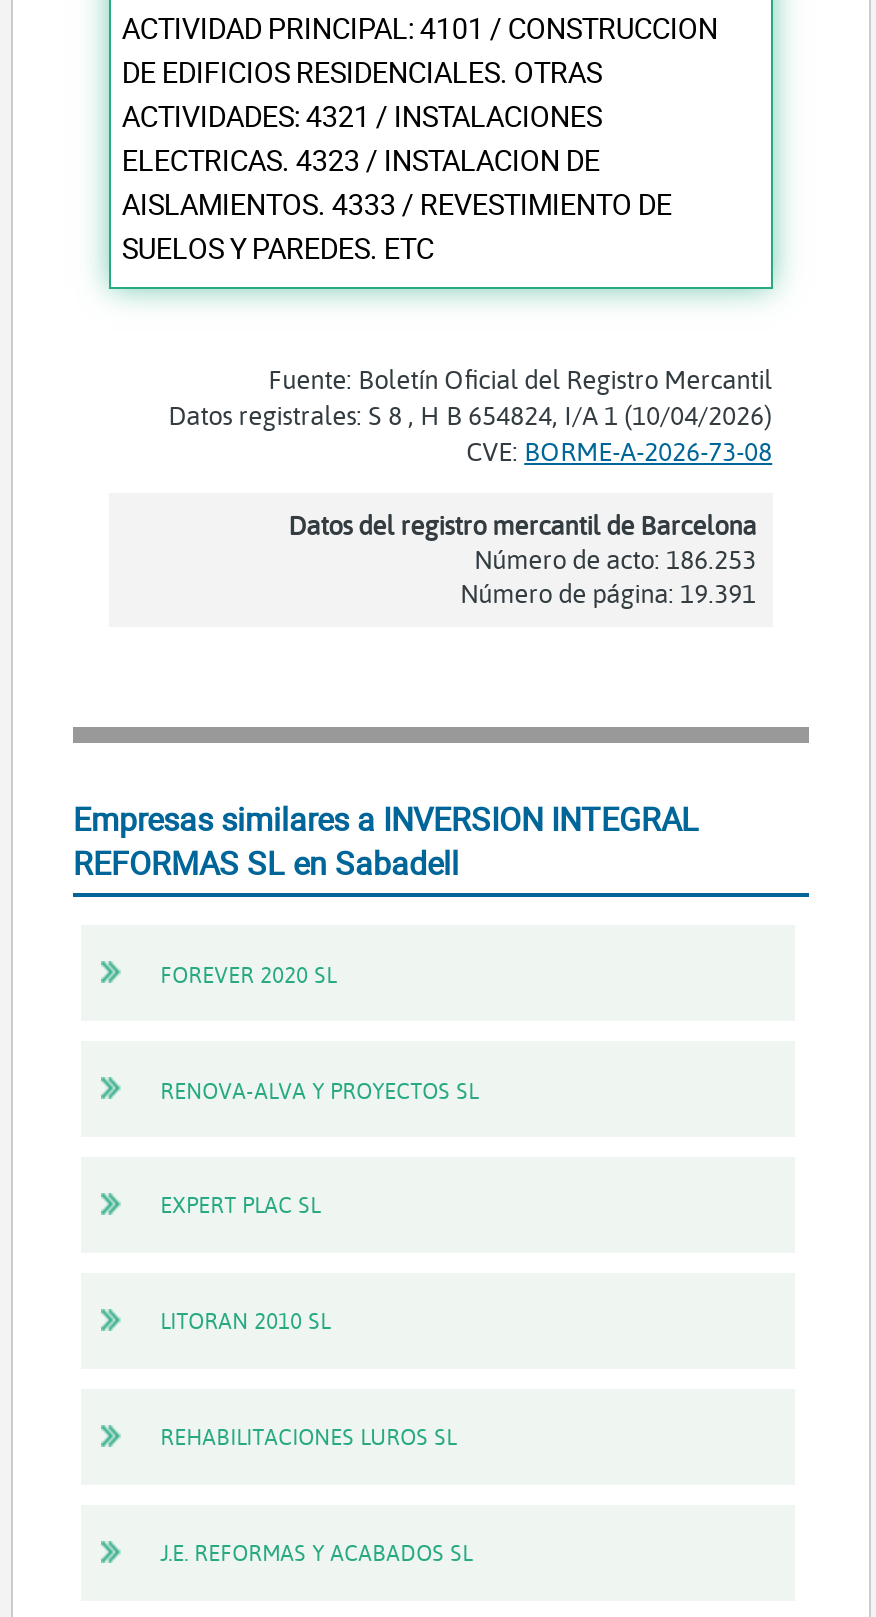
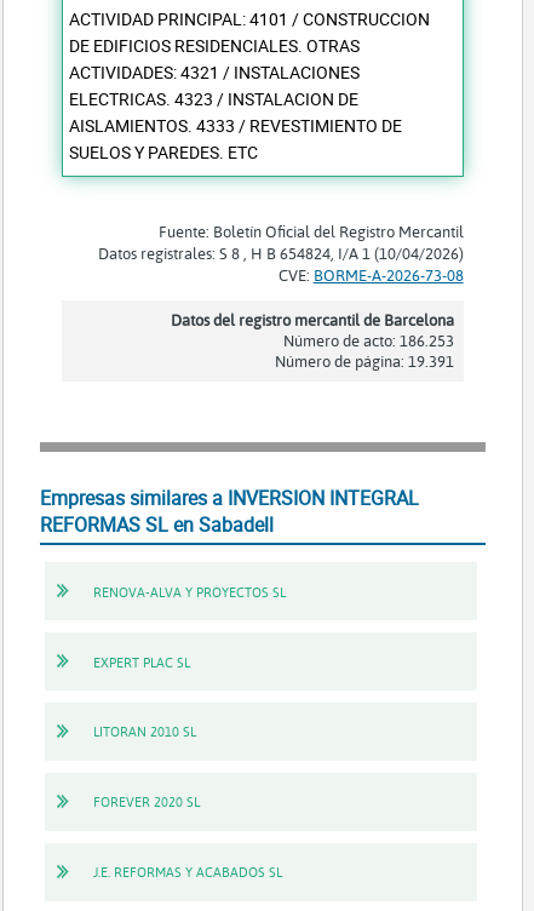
- FOREVER 2020 SL

- REHABILITACIONES LUROS SL
+ FOREVER 2020 SL
